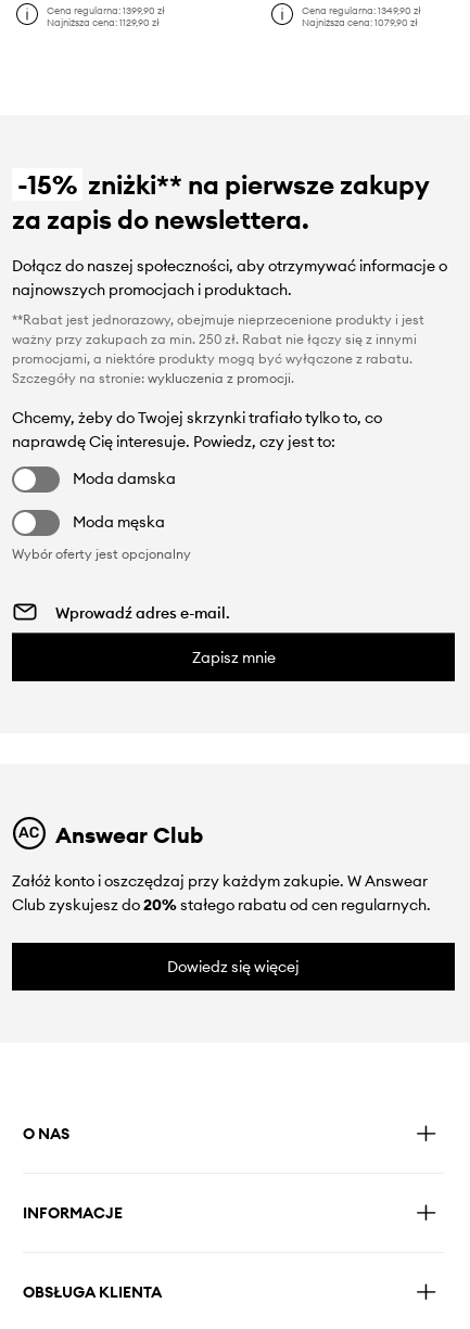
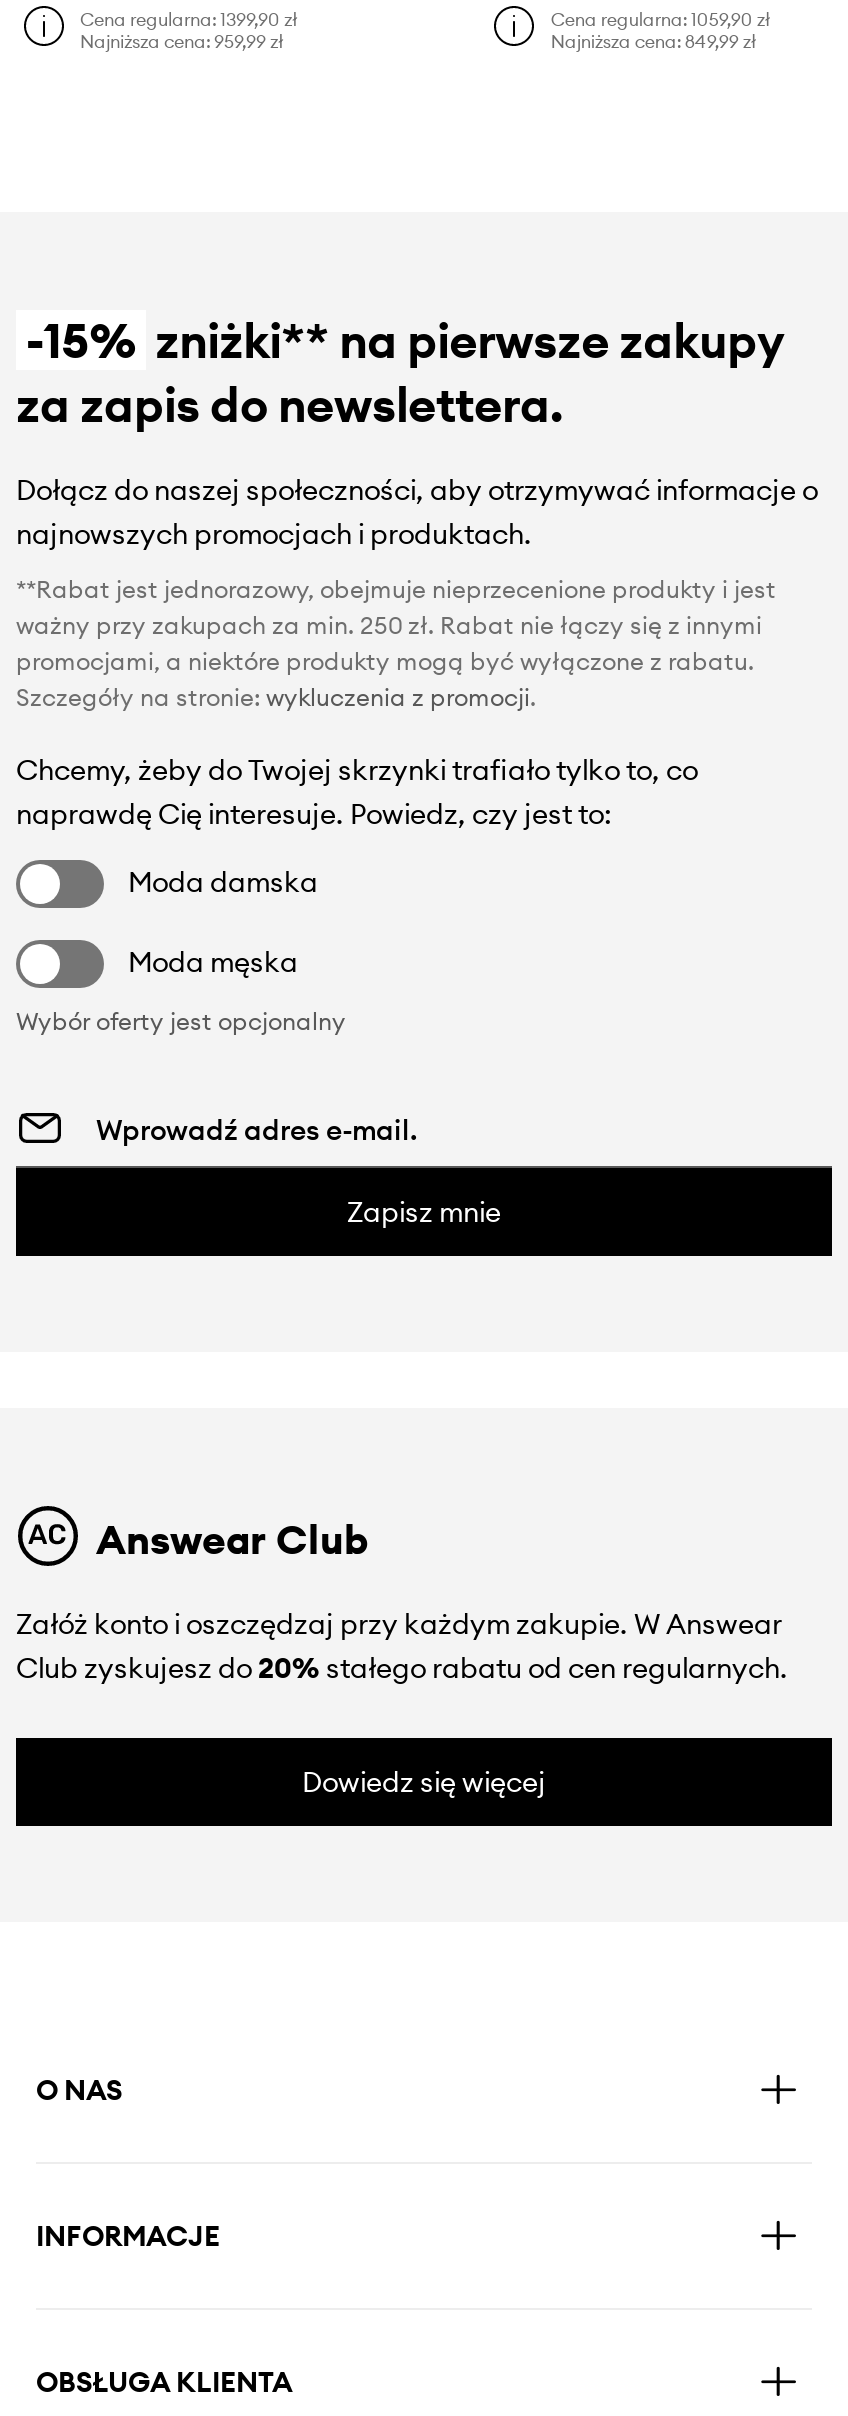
- Cena regularna: 1349,90 zł
+ Cena regularna: 1059,90 zł

- Najniższa cena: 1129,90 zł
+ Najniższa cena: 959,99 zł

- Najniższa cena: 1079,90 zł
+ Najniższa cena: 849,99 zł
